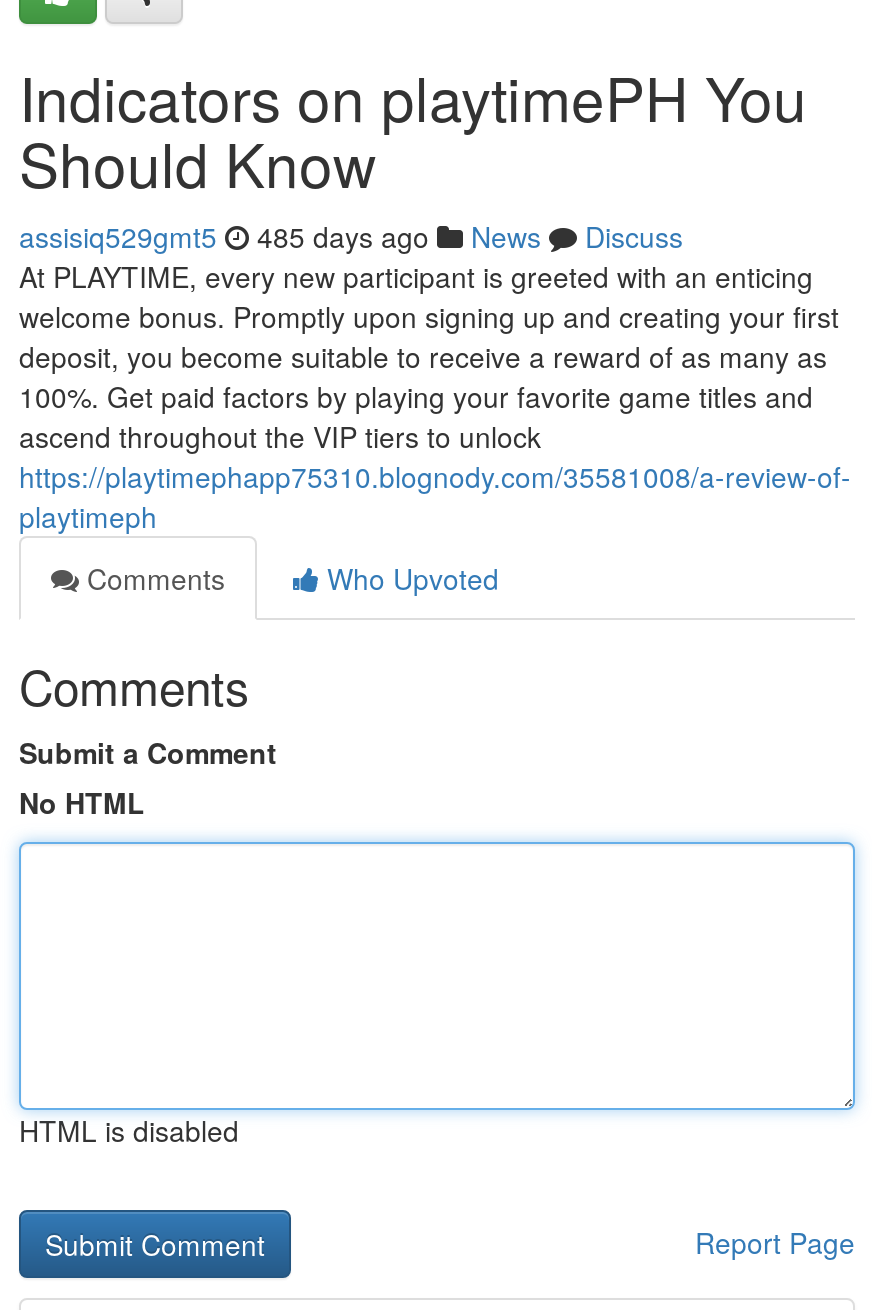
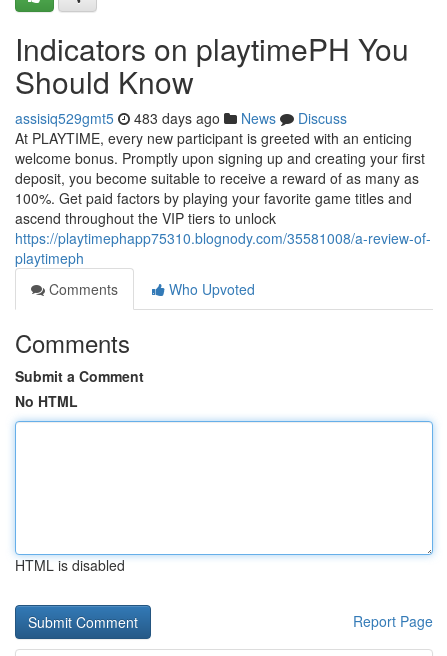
- assisiq529gmt5 485 days ago News Discuss
+ assisiq529gmt5 483 days ago News Discuss
